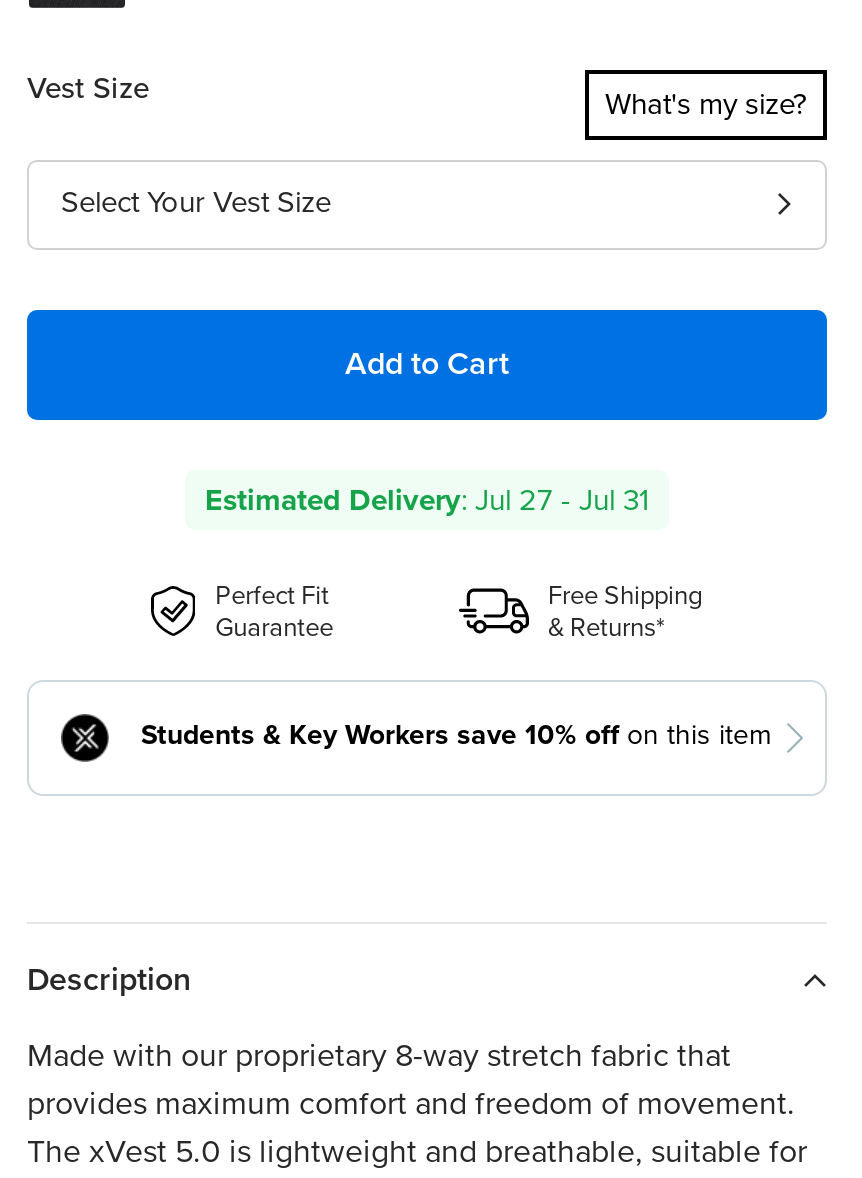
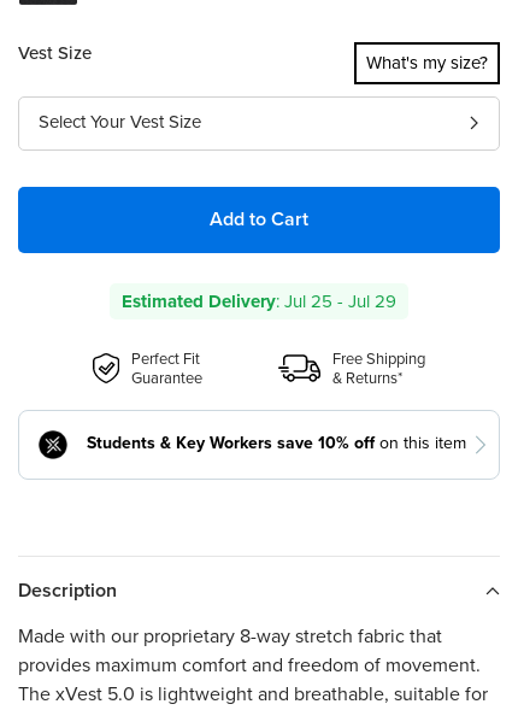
- Estimated Delivery: Jul 27 - Jul 31
+ Estimated Delivery: Jul 25 - Jul 29
